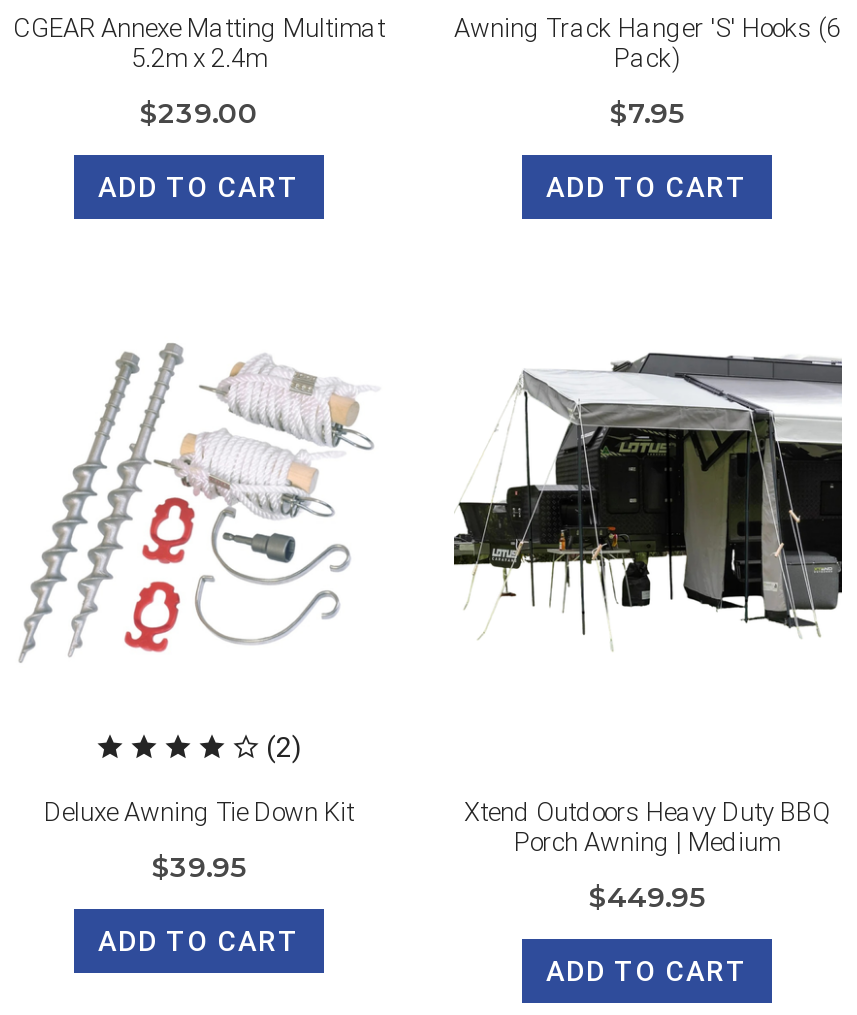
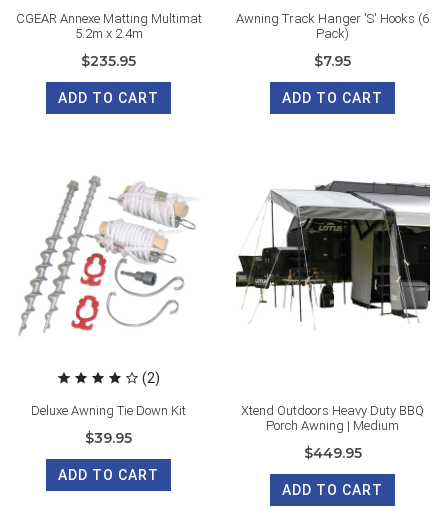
- $239.00
+ $235.95
